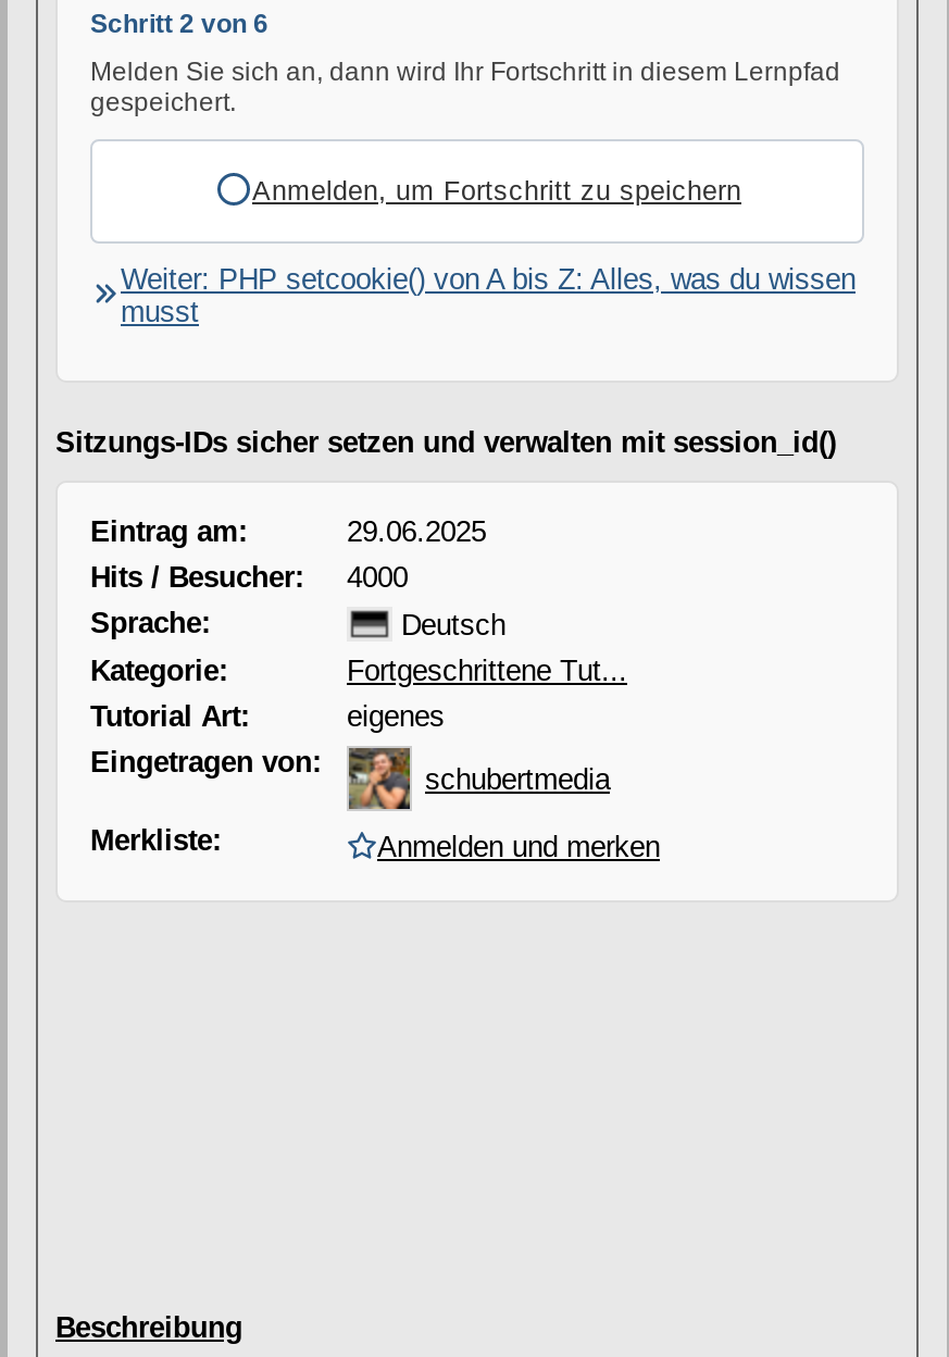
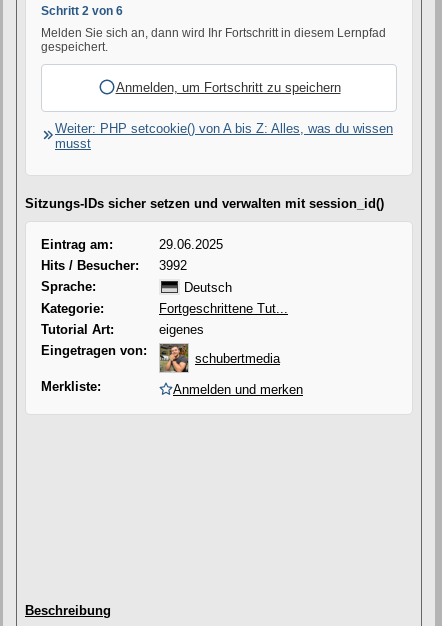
- Hits / Besucher: 4000
+ Hits / Besucher: 3992
